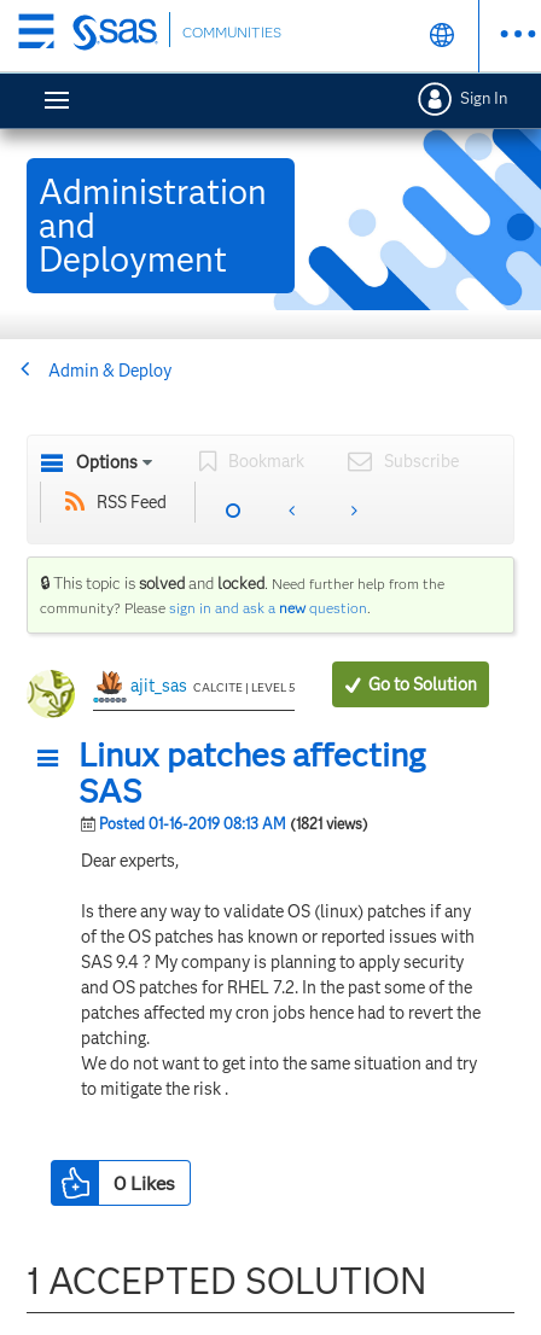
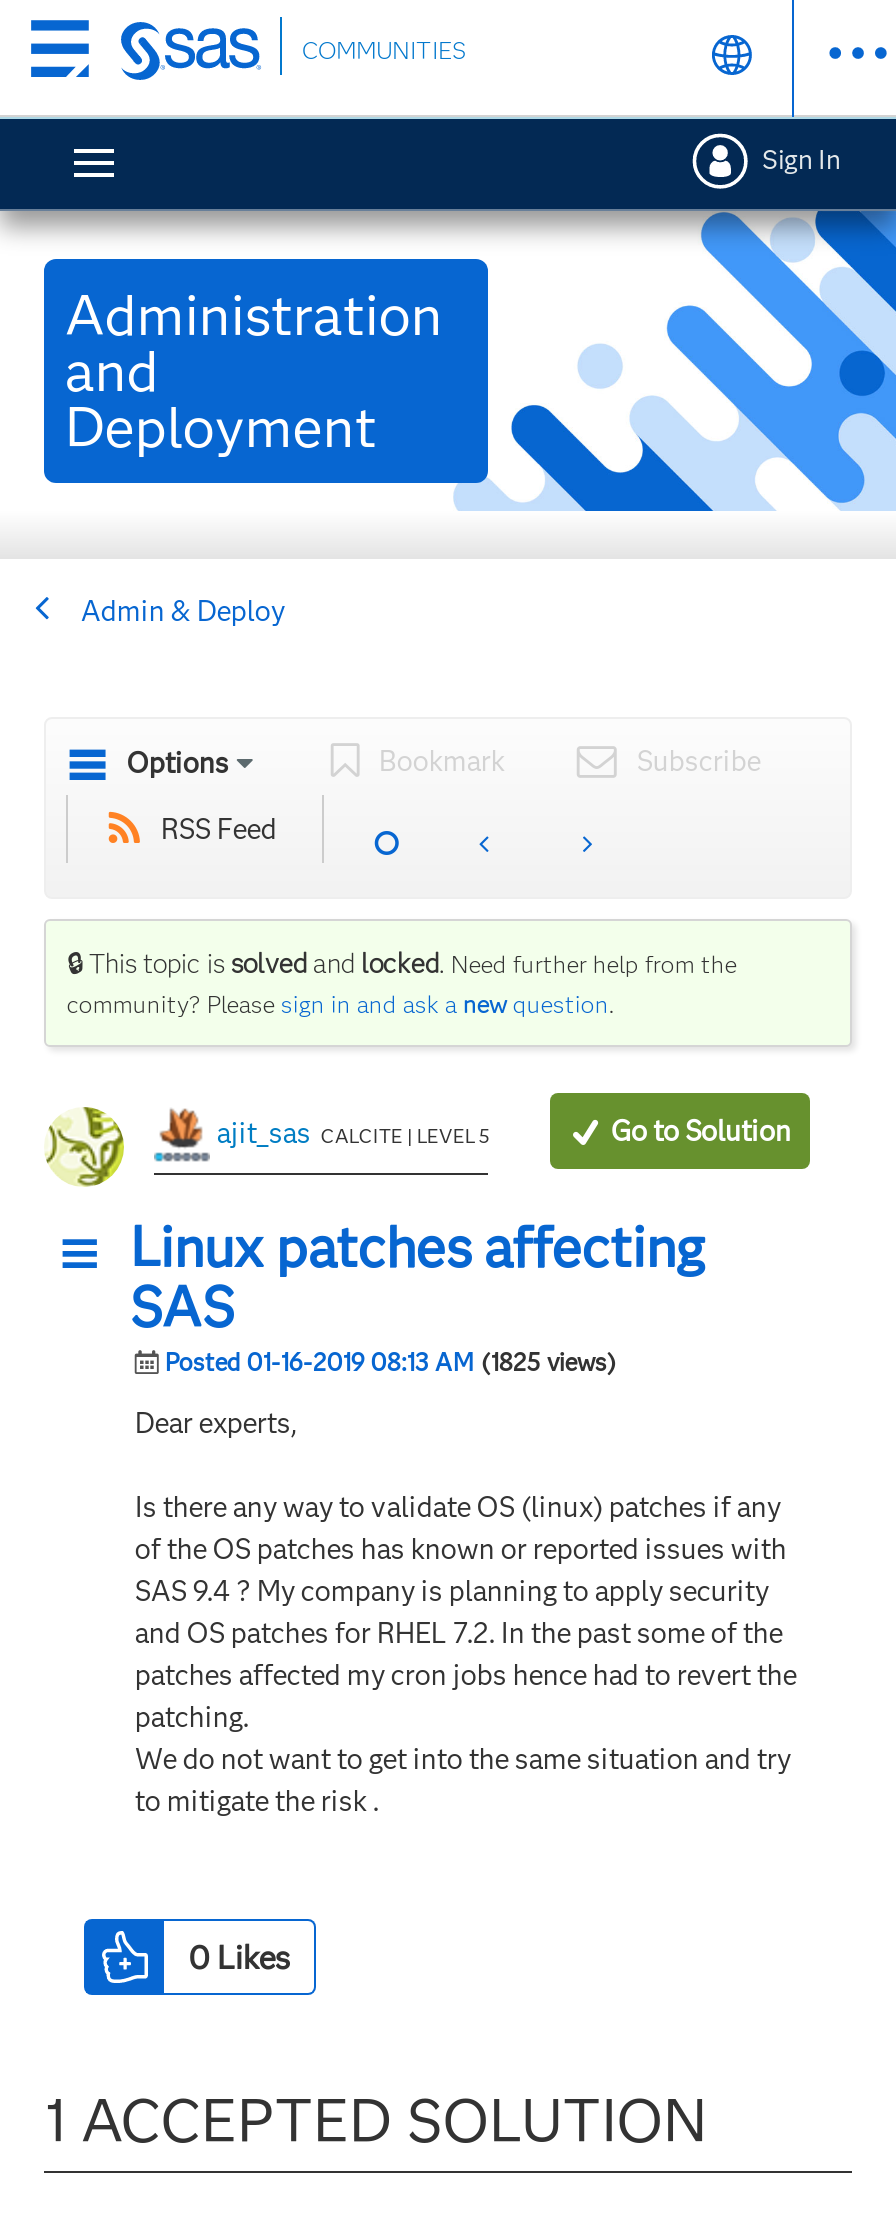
- Posted 01-16-2019 08:13 AM (1821 views)
+ Posted 01-16-2019 08:13 AM (1825 views)
